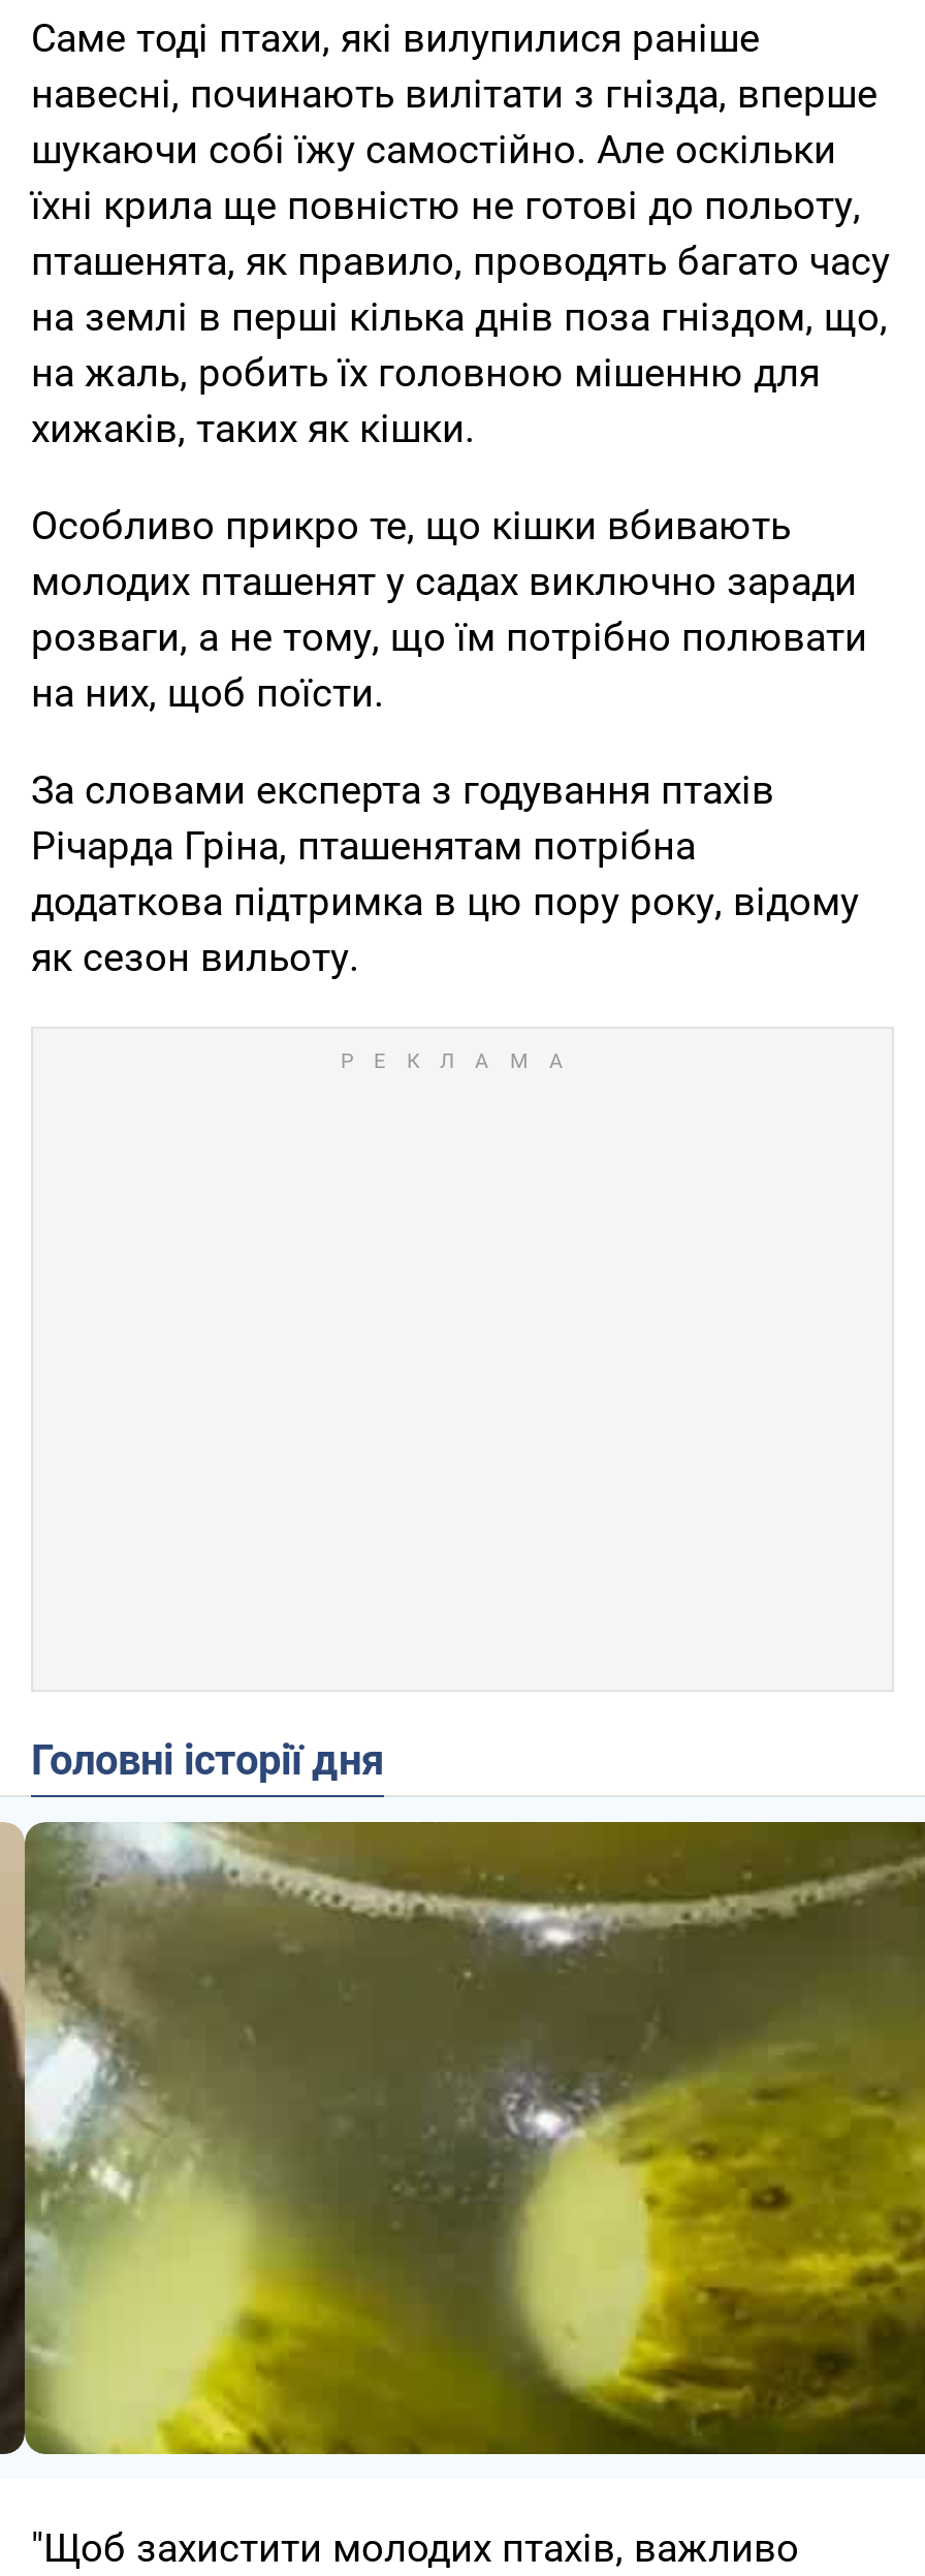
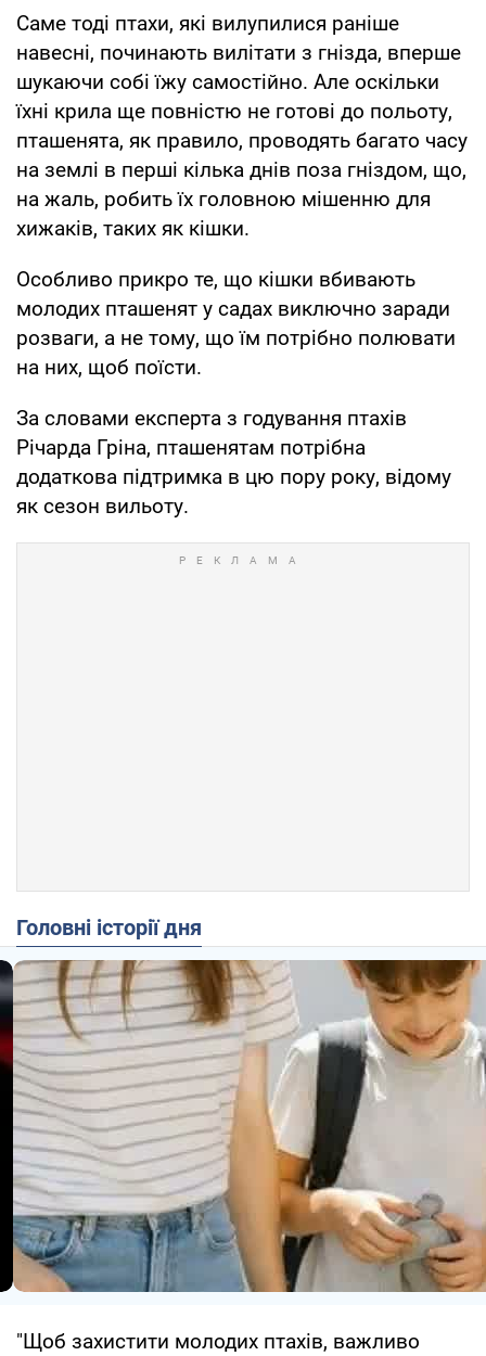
- [image]
+ [image]
